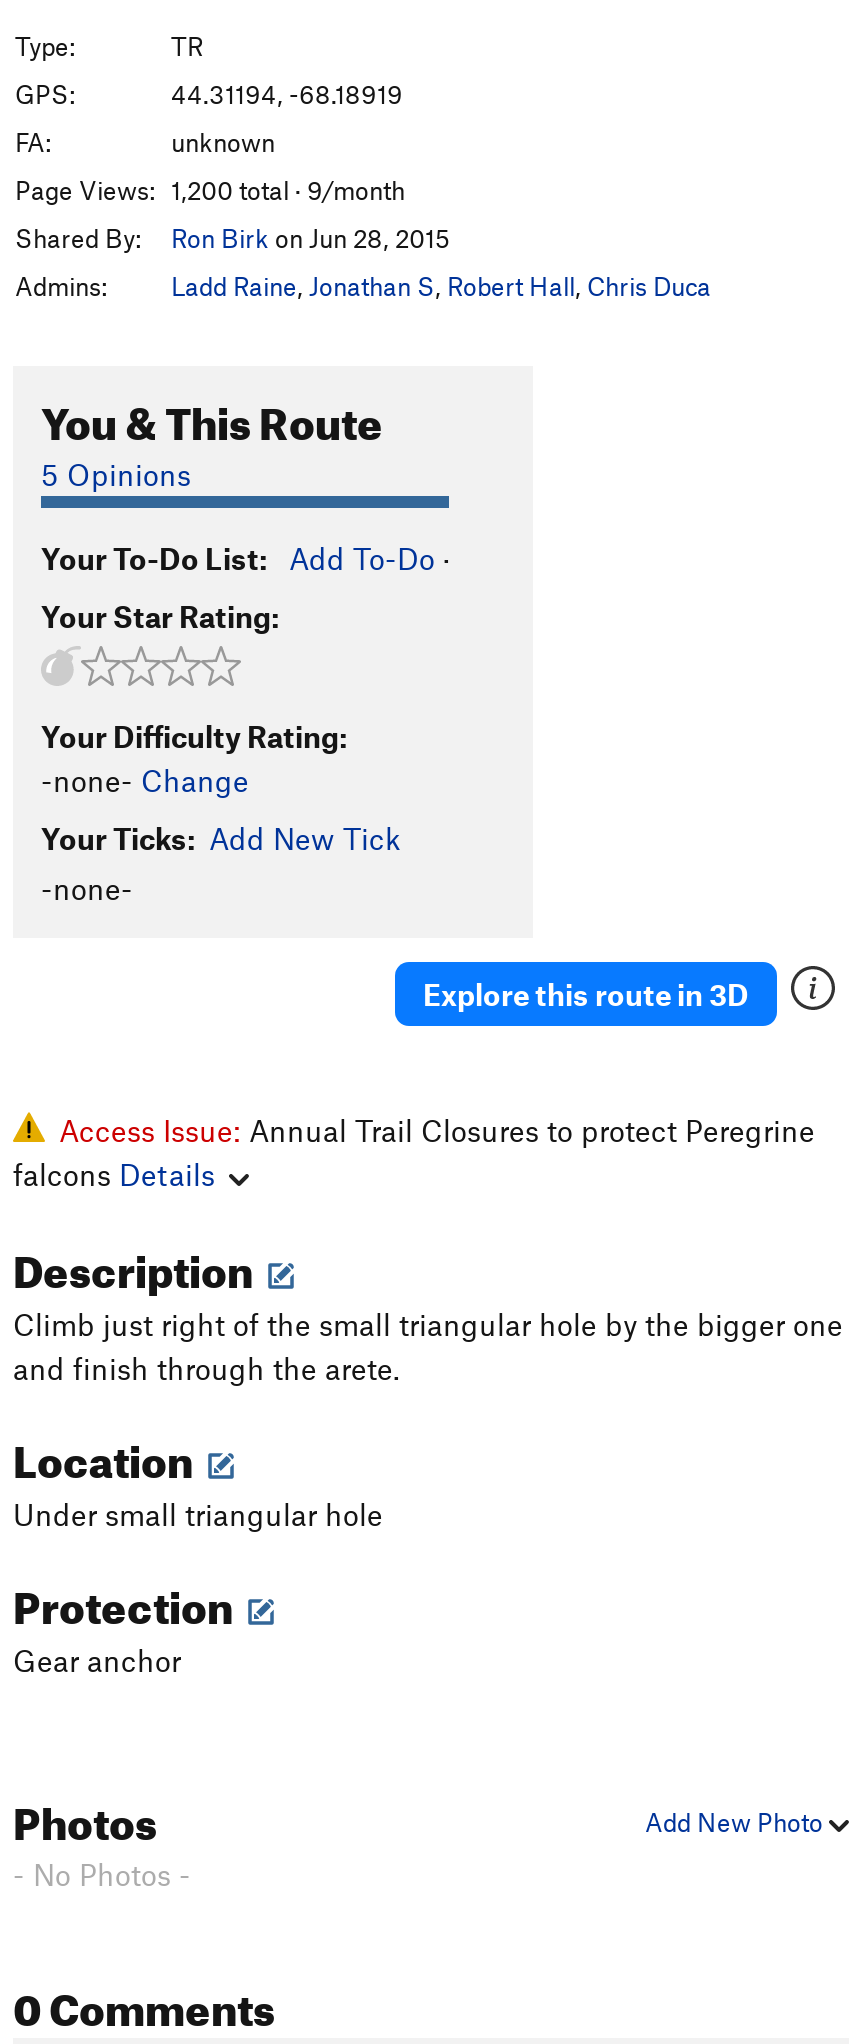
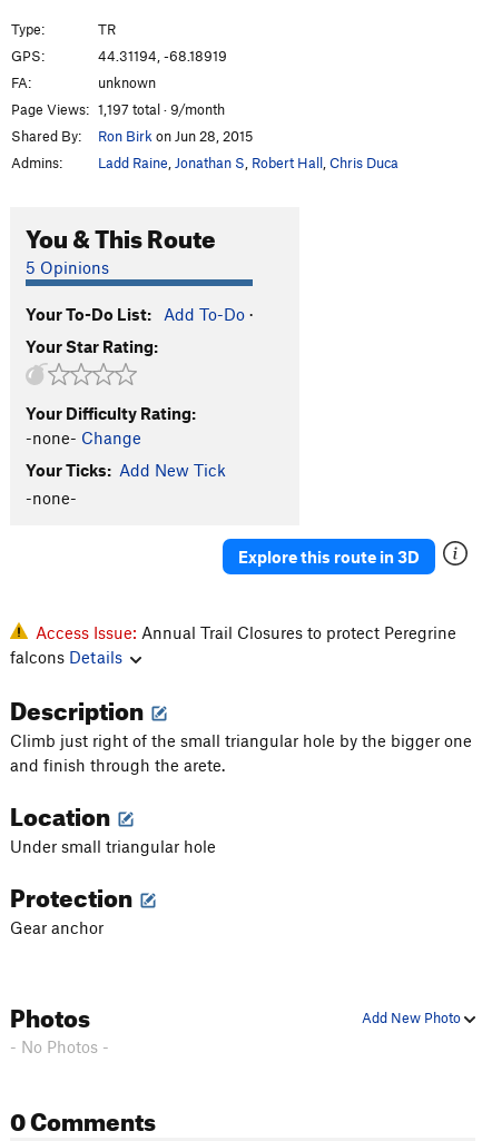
- Page Views: 1,200 total · 9/month
+ Page Views: 1,197 total · 9/month
